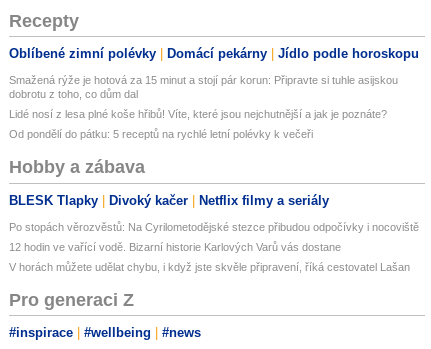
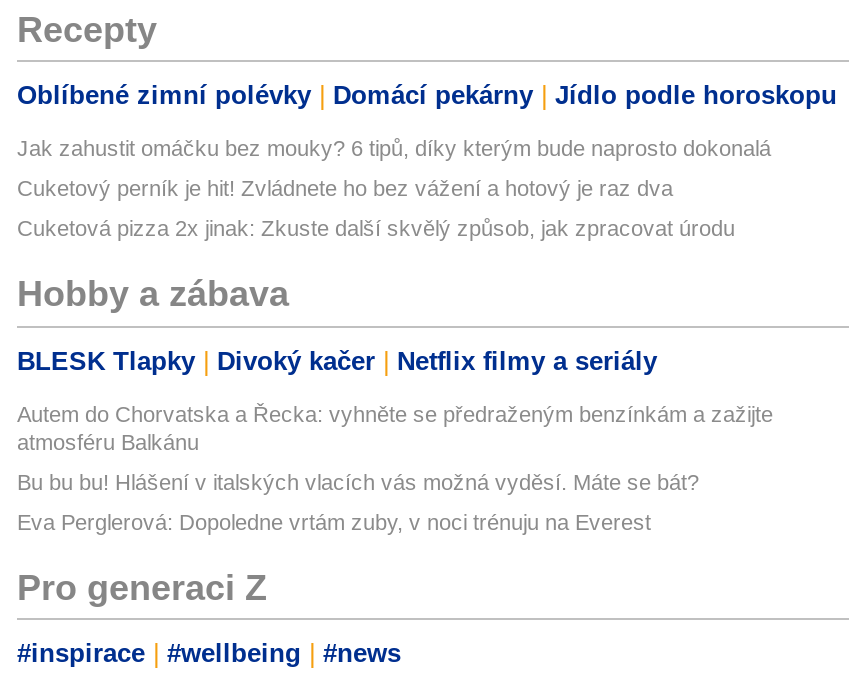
- Smažená rýže je hotová za 15 minut a stojí pár korun: Připravte si tuhle asijskou
- dobrotu z toho, co dům dal
+ Jak zahustit omáčku bez mouky? 6 tipů, díky kterým bude naprosto dokonalá

- Lidé nosí z lesa plné koše hřibů! Víte, které jsou nejchutnější a jak je poznáte?
+ Cuketový perník je hit! Zvládnete ho bez vážení a hotový je raz dva

- Od pondělí do pátku: 5 receptů na rychlé letní polévky k večeři
+ Cuketová pizza 2x jinak: Zkuste další skvělý způsob, jak zpracovat úrodu

- Po stopách věrozvěstů: Na Cyrilometodějské stezce přibudou odpočívky i nocoviště
+ Autem do Chorvatska a Řecka: vyhněte se předraženým benzínkám a zažijte
+ atmosféru Balkánu

- 12 hodin ve vařící vodě. Bizarní historie Karlových Varů vás dostane
+ Bu bu bu! Hlášení v italských vlacích vás možná vyděsí. Máte se bát?

- V horách můžete udělat chybu, i když jste skvěle připravení, říká cestovatel Lašan
+ Eva Perglerová: Dopoledne vrtám zuby, v noci trénuju na Everest
